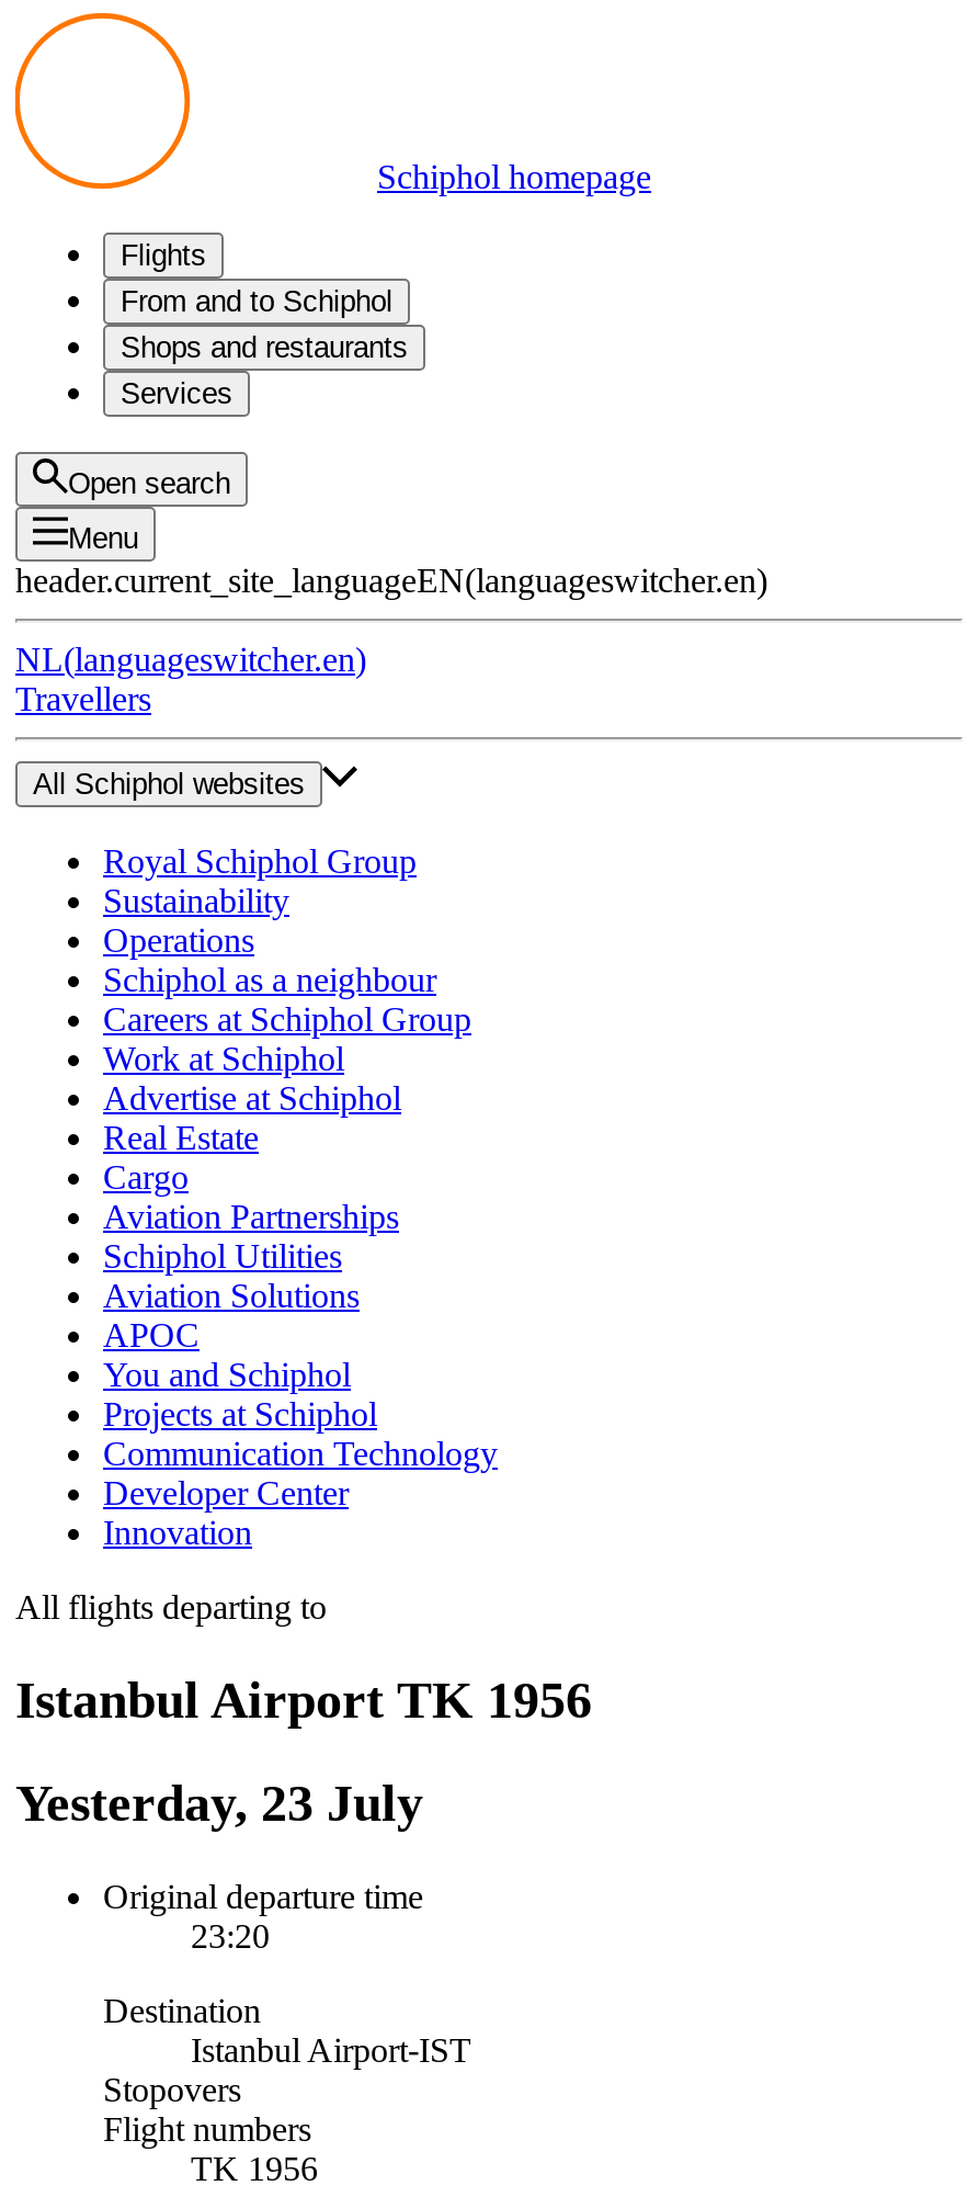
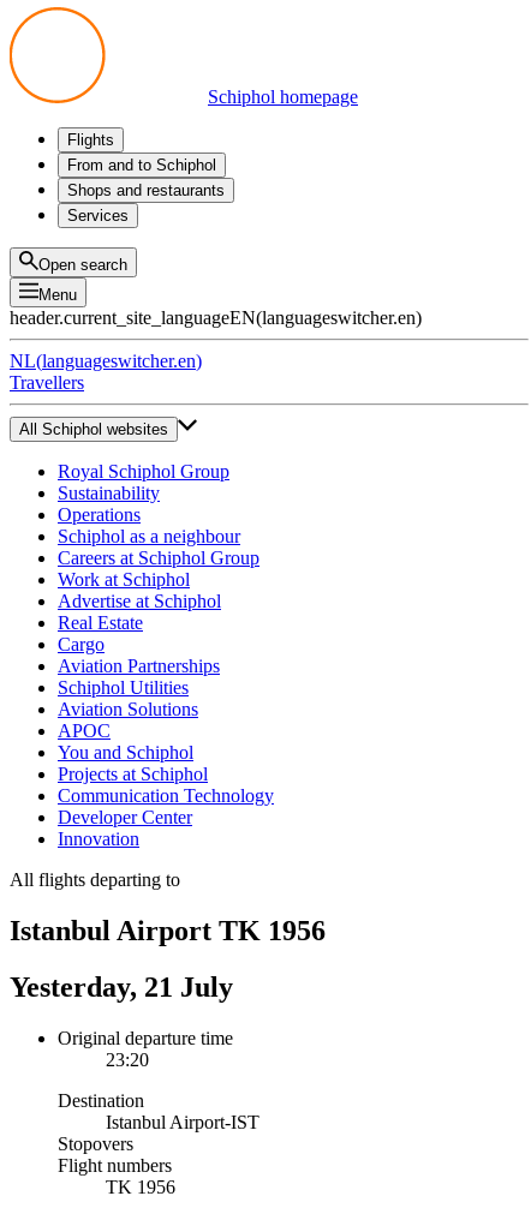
- Yesterday, 23 July
+ Yesterday, 21 July
